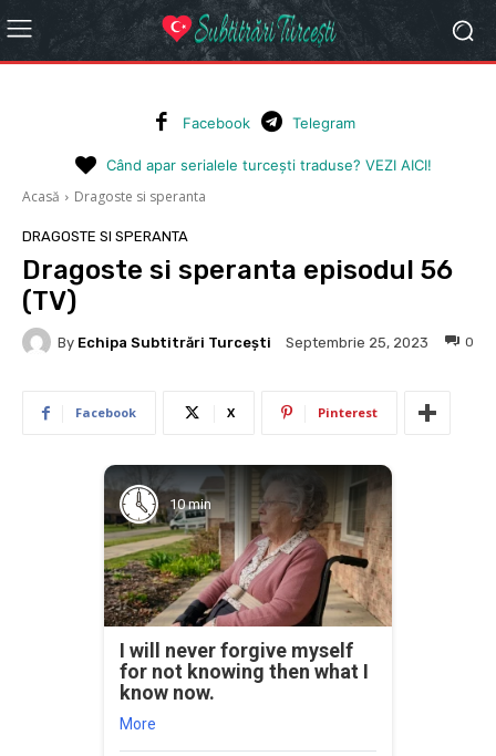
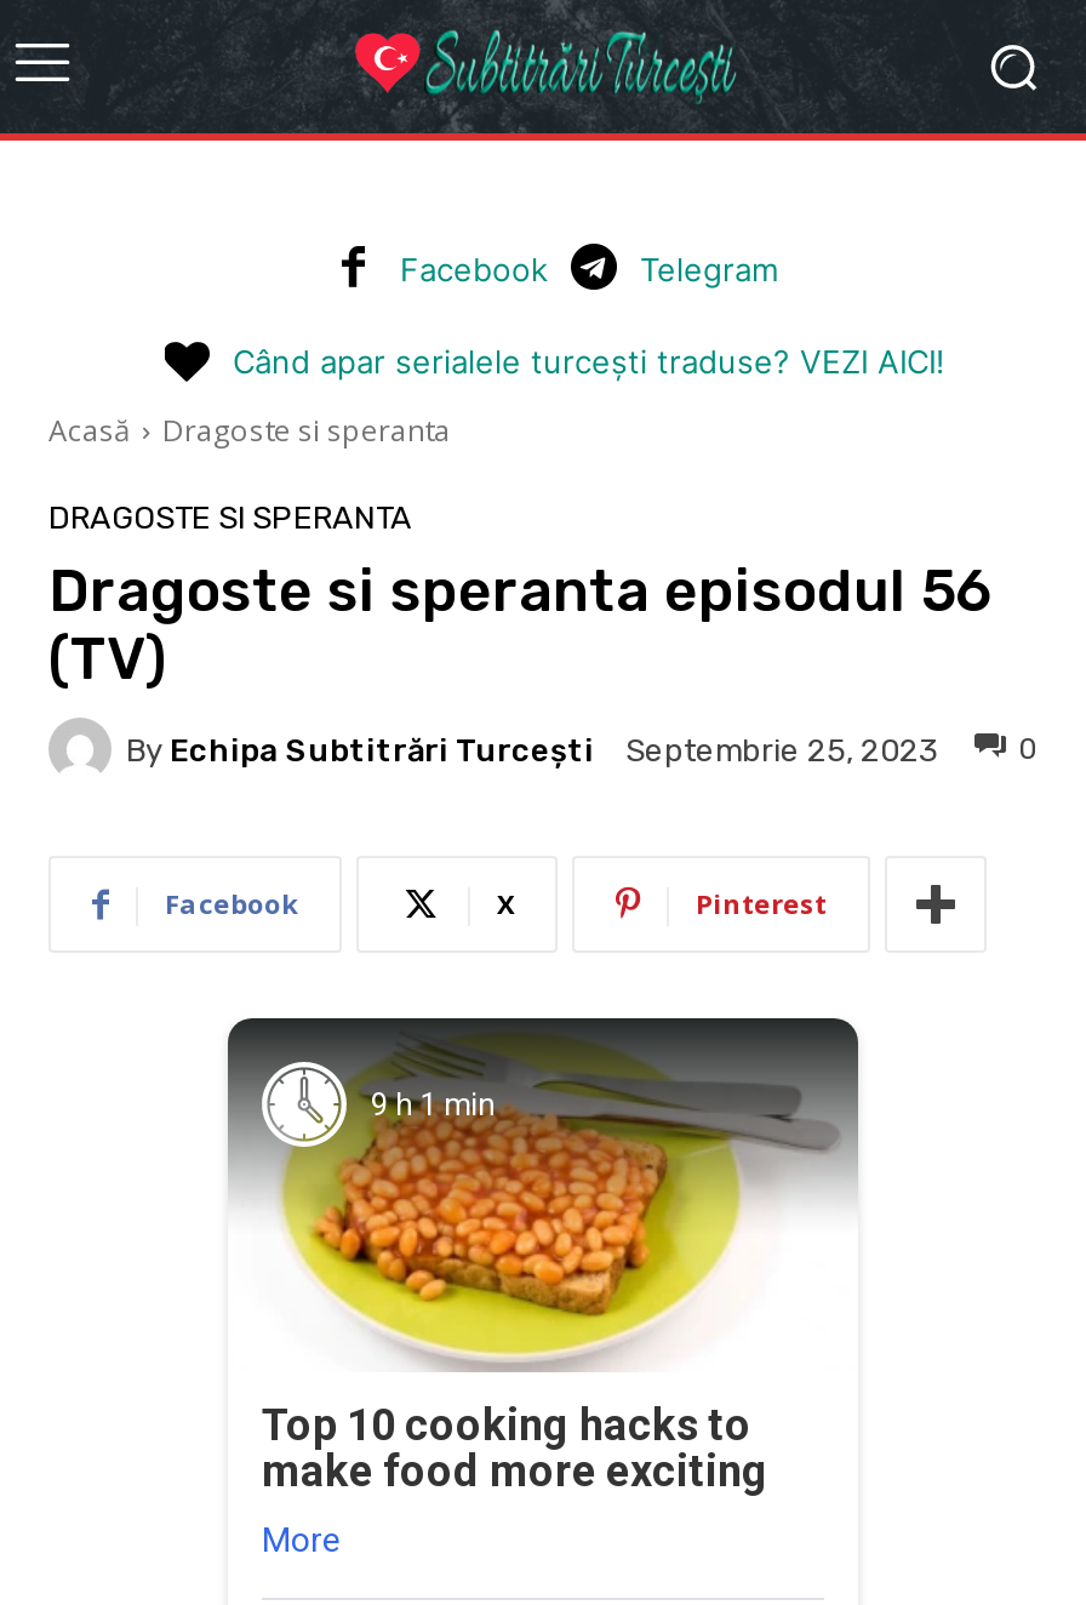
- [image]
- 10 min
+ [image]
+ 9 h 1 min

- I will never forgive myself
- for not knowing then what I
- know now.
+ Top 10 cooking hacks to
+ make food more exciting
